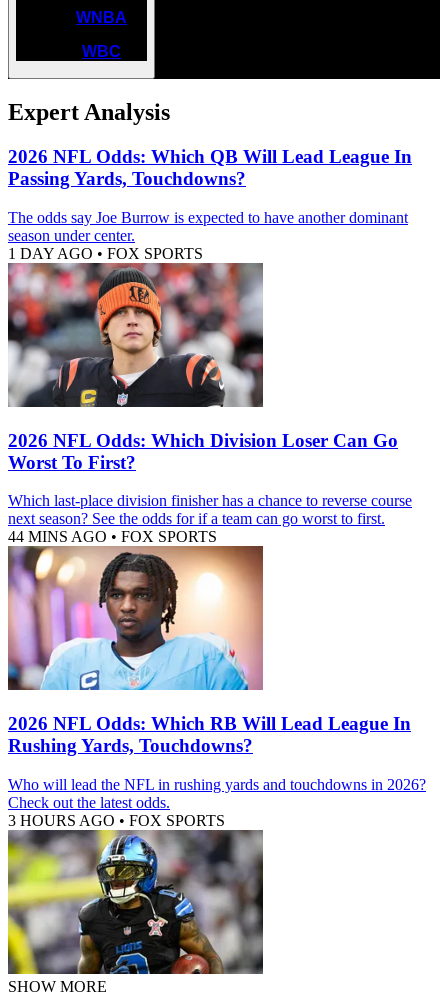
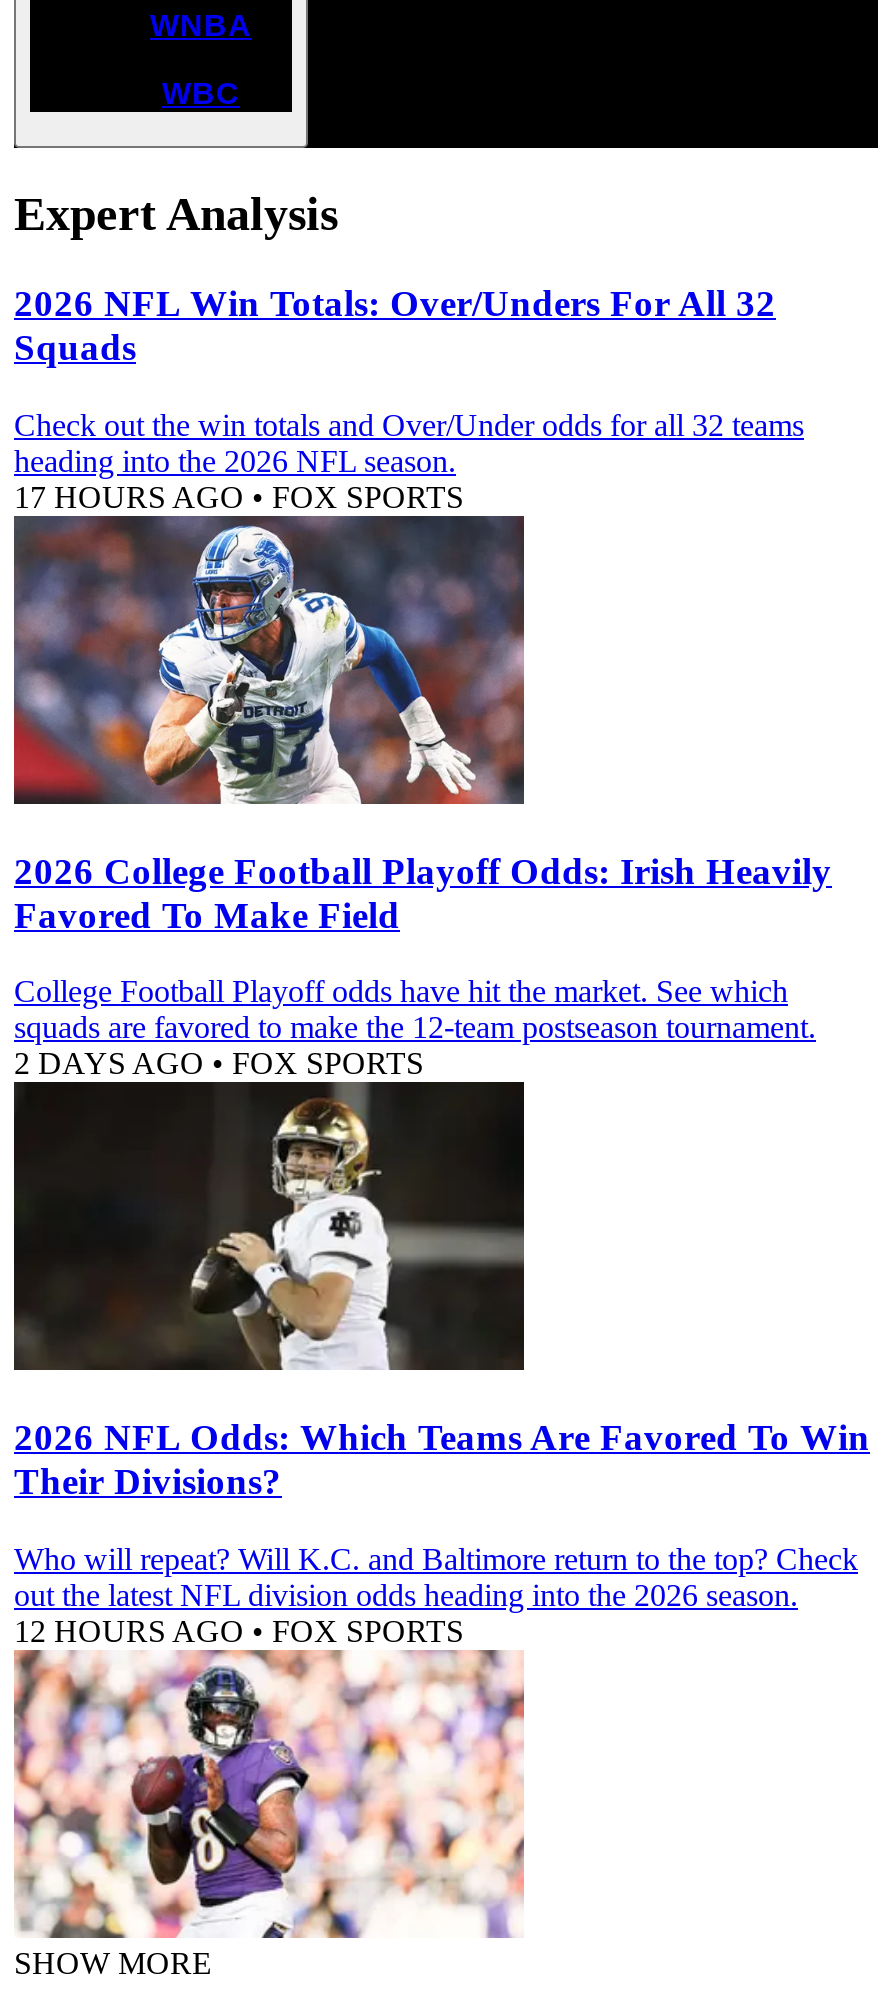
- 2026 NFL Odds: Which QB Will Lead League In
- Passing Yards, Touchdowns?
+ 2026 NFL Win Totals: Over/Unders For All 32
+ Squads

- The odds say Joe Burrow is expected to have another dominant
- season under center.
- 1 DAY AGO • FOX SPORTS
+ Check out the win totals and Over/Under odds for all 32 teams
+ heading into the 2026 NFL season.
+ 17 HOURS AGO • FOX SPORTS

- [image]
- 2026 NFL Odds: Which Division Loser Can Go
- Worst To First?
+ [image]
+ 2026 College Football Playoff Odds: Irish Heavily
+ Favored To Make Field

- [image]
- Which last-place division finisher has a chance to reverse course
- next season? See the odds for if a team can go worst to first.
- 44 MINS AGO • FOX SPORTS
+ [image]
+ College Football Playoff odds have hit the market. See which
+ squads are favored to make the 12-team postseason tournament.
+ 2 DAYS AGO • FOX SPORTS

- 2026 NFL Odds: Which RB Will Lead League In
- Rushing Yards, Touchdowns?
+ 2026 NFL Odds: Which Teams Are Favored To Win
+ Their Divisions?

- Who will lead the NFL in rushing yards and touchdowns in 2026?
- Check out the latest odds.
- 3 HOURS AGO • FOX SPORTS
+ Who will repeat? Will K.C. and Baltimore return to the top? Check
+ out the latest NFL division odds heading into the 2026 season.
+ 12 HOURS AGO • FOX SPORTS

- [image]
+ [image]
